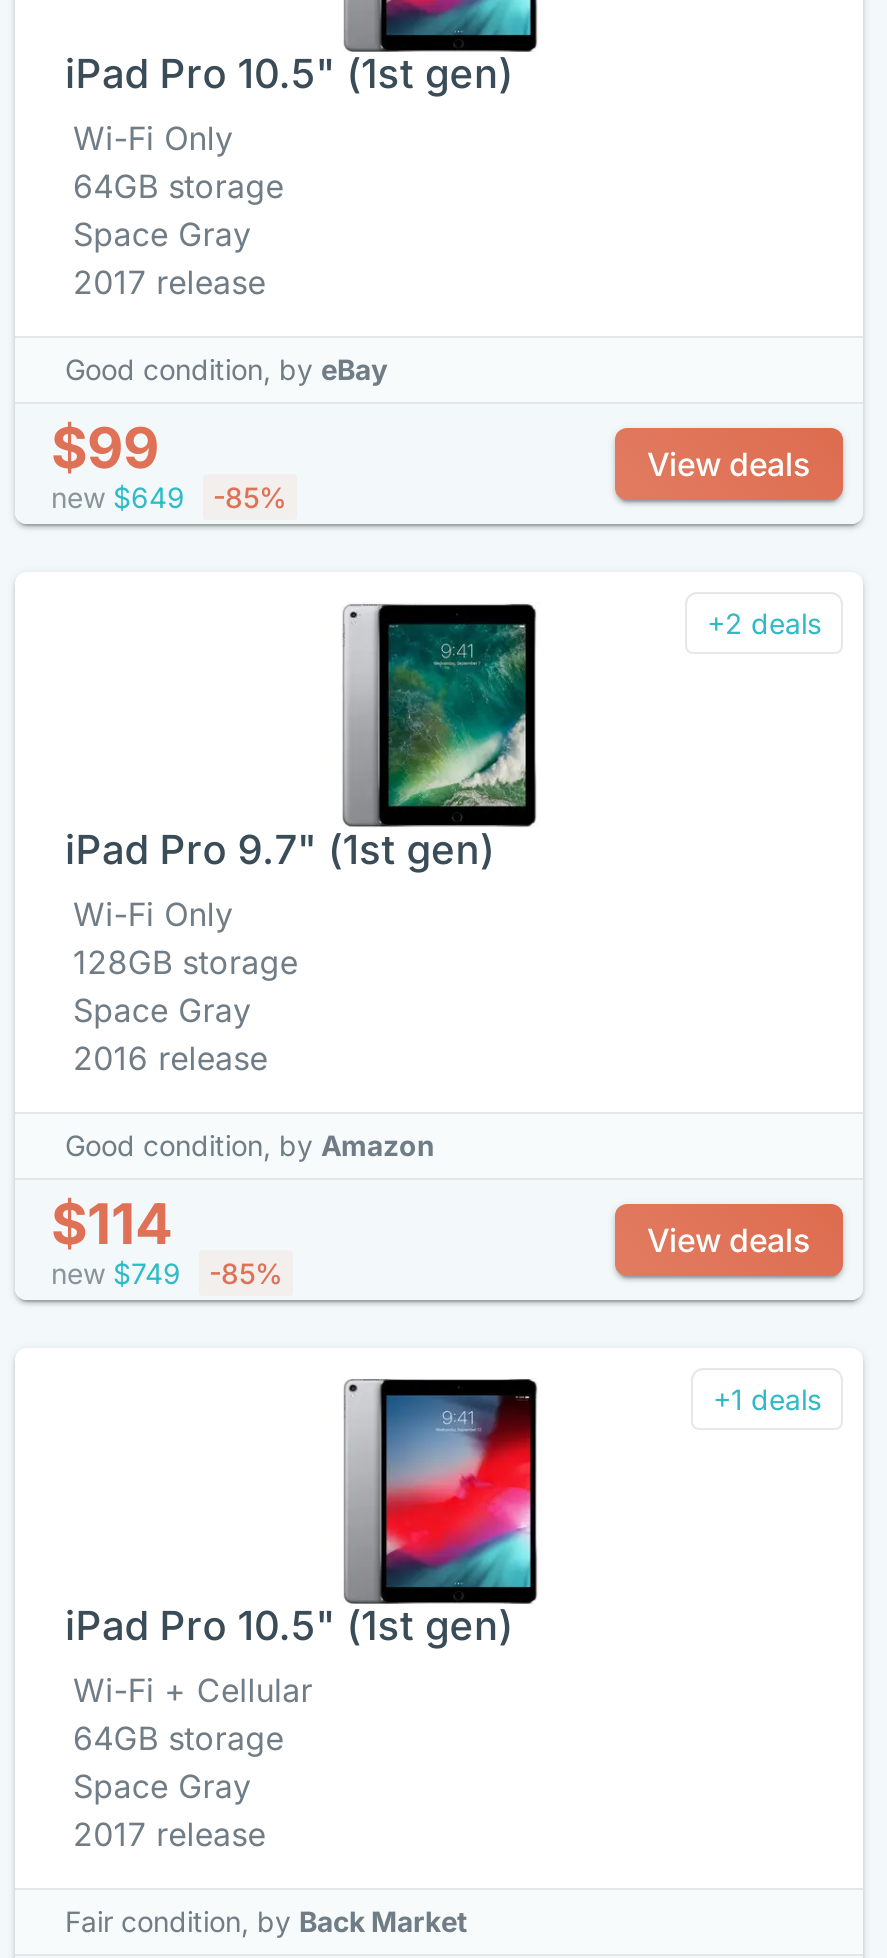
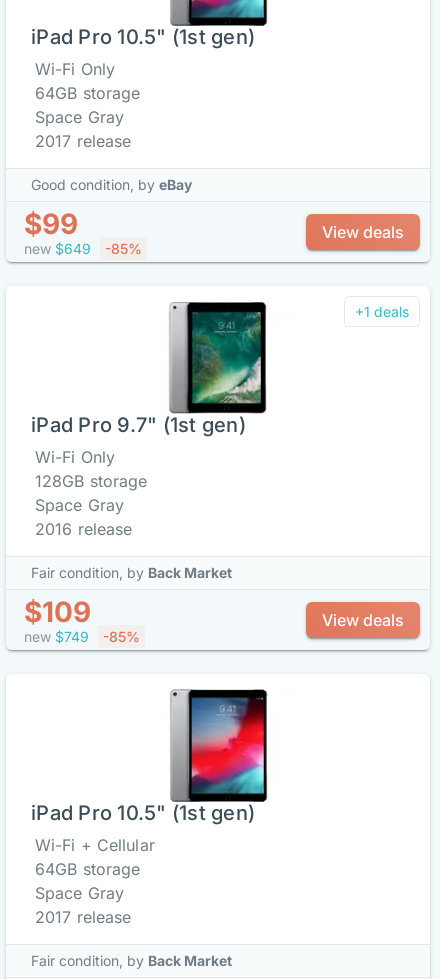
- +2 deals
+ +1 deals

- Good condition, by Amazon
- $114
+ Fair condition, by Back Market
+ $109

- +1 deals
